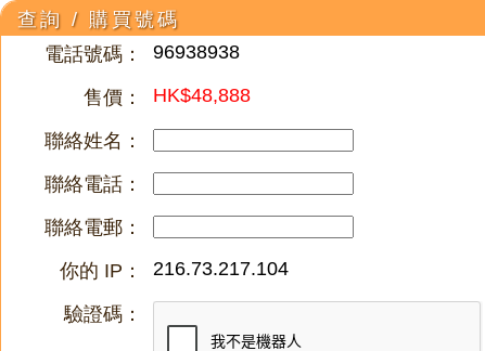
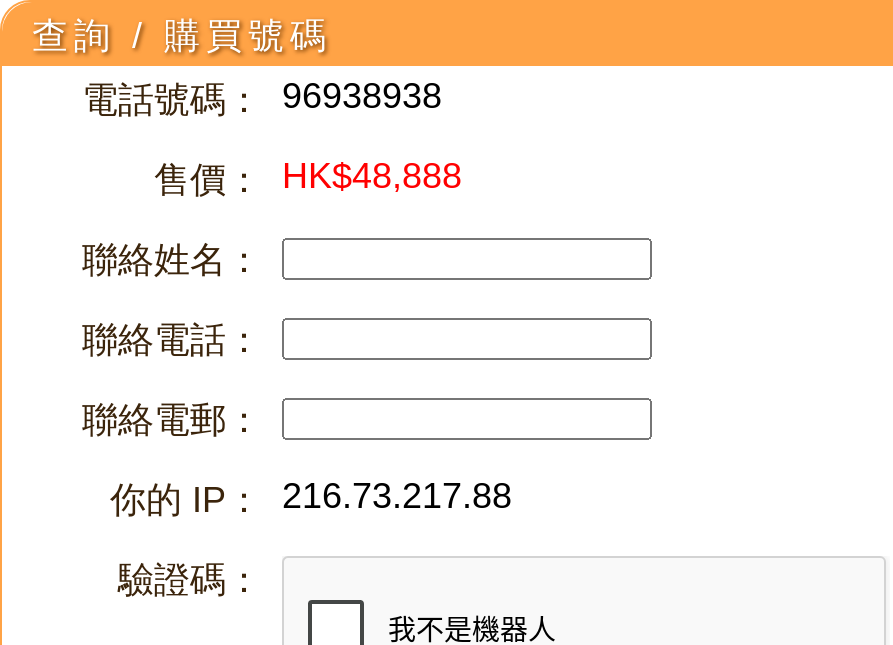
- 你的 IP： 216.73.217.104
+ 你的 IP： 216.73.217.88
